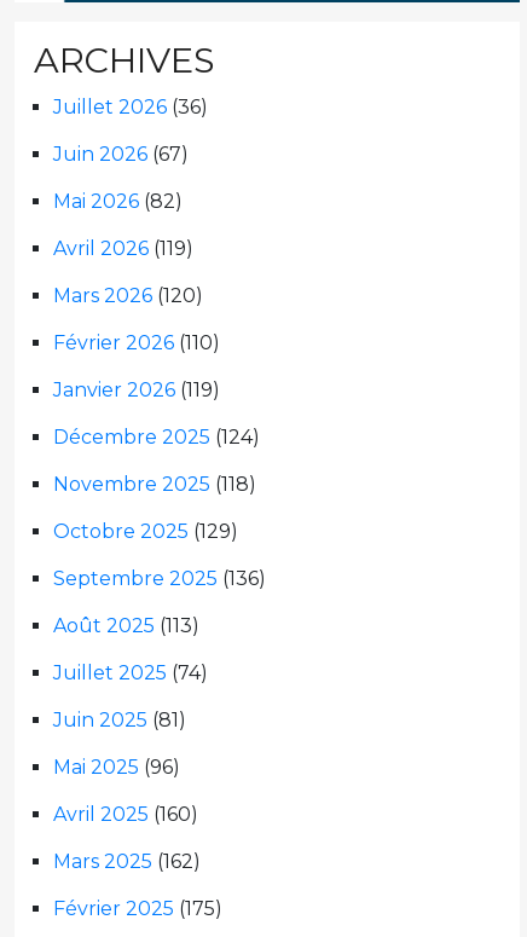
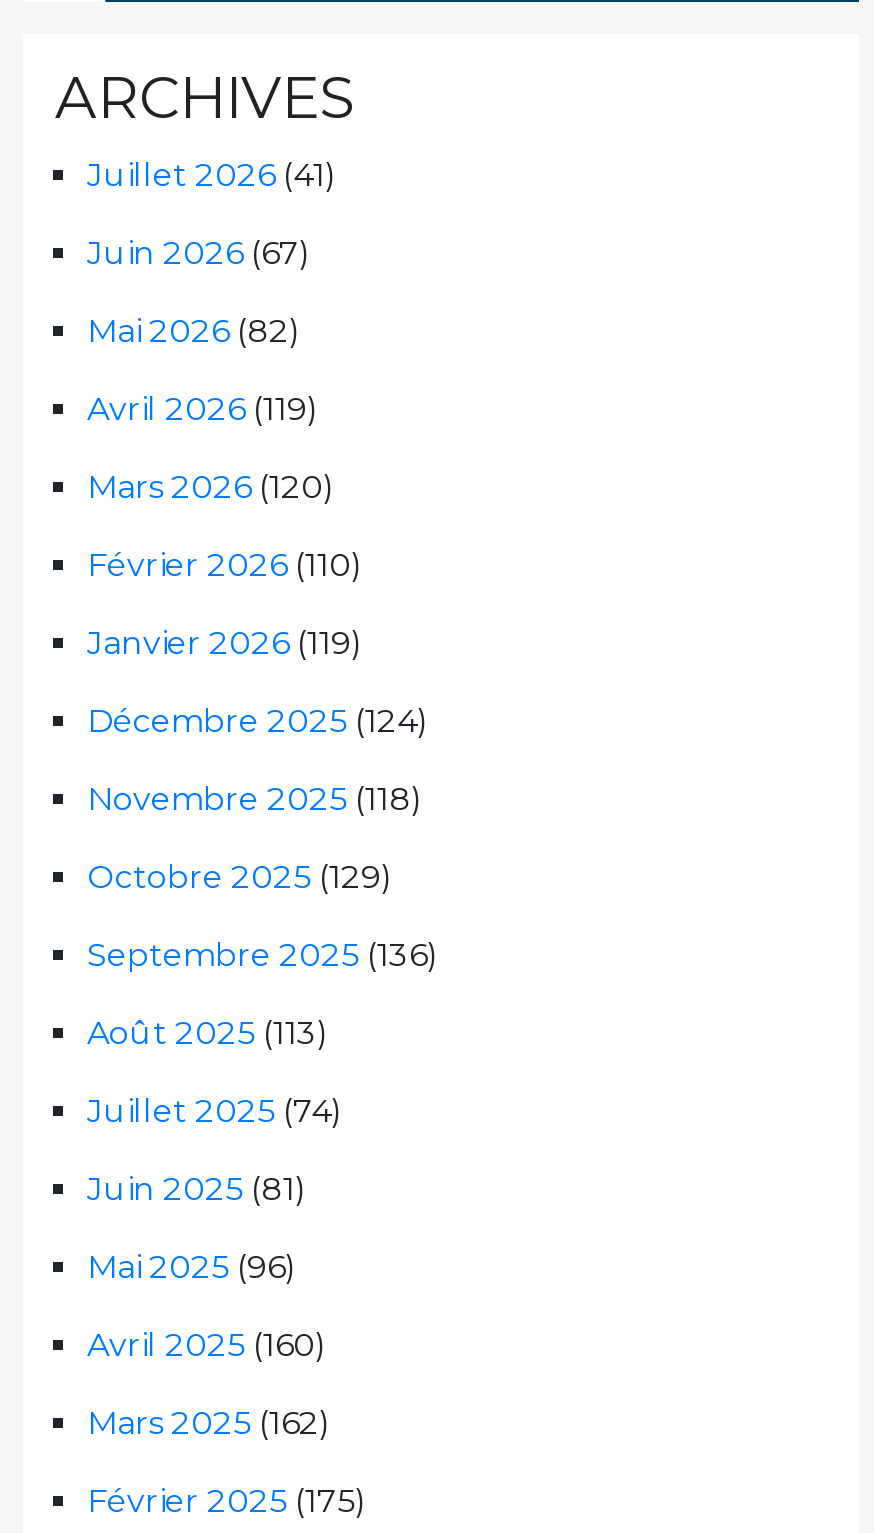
- Juillet 2026 (36)
+ Juillet 2026 (41)
